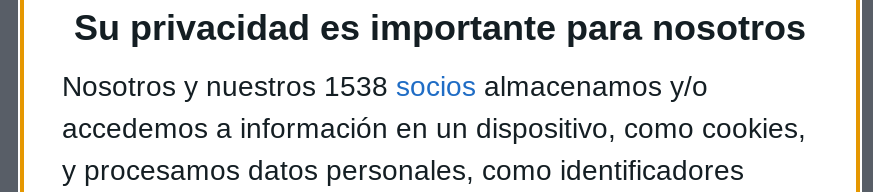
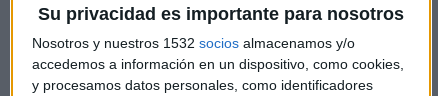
- Nosotros y nuestros 1538 socios almacenamos y/o
+ Nosotros y nuestros 1532 socios almacenamos y/o
